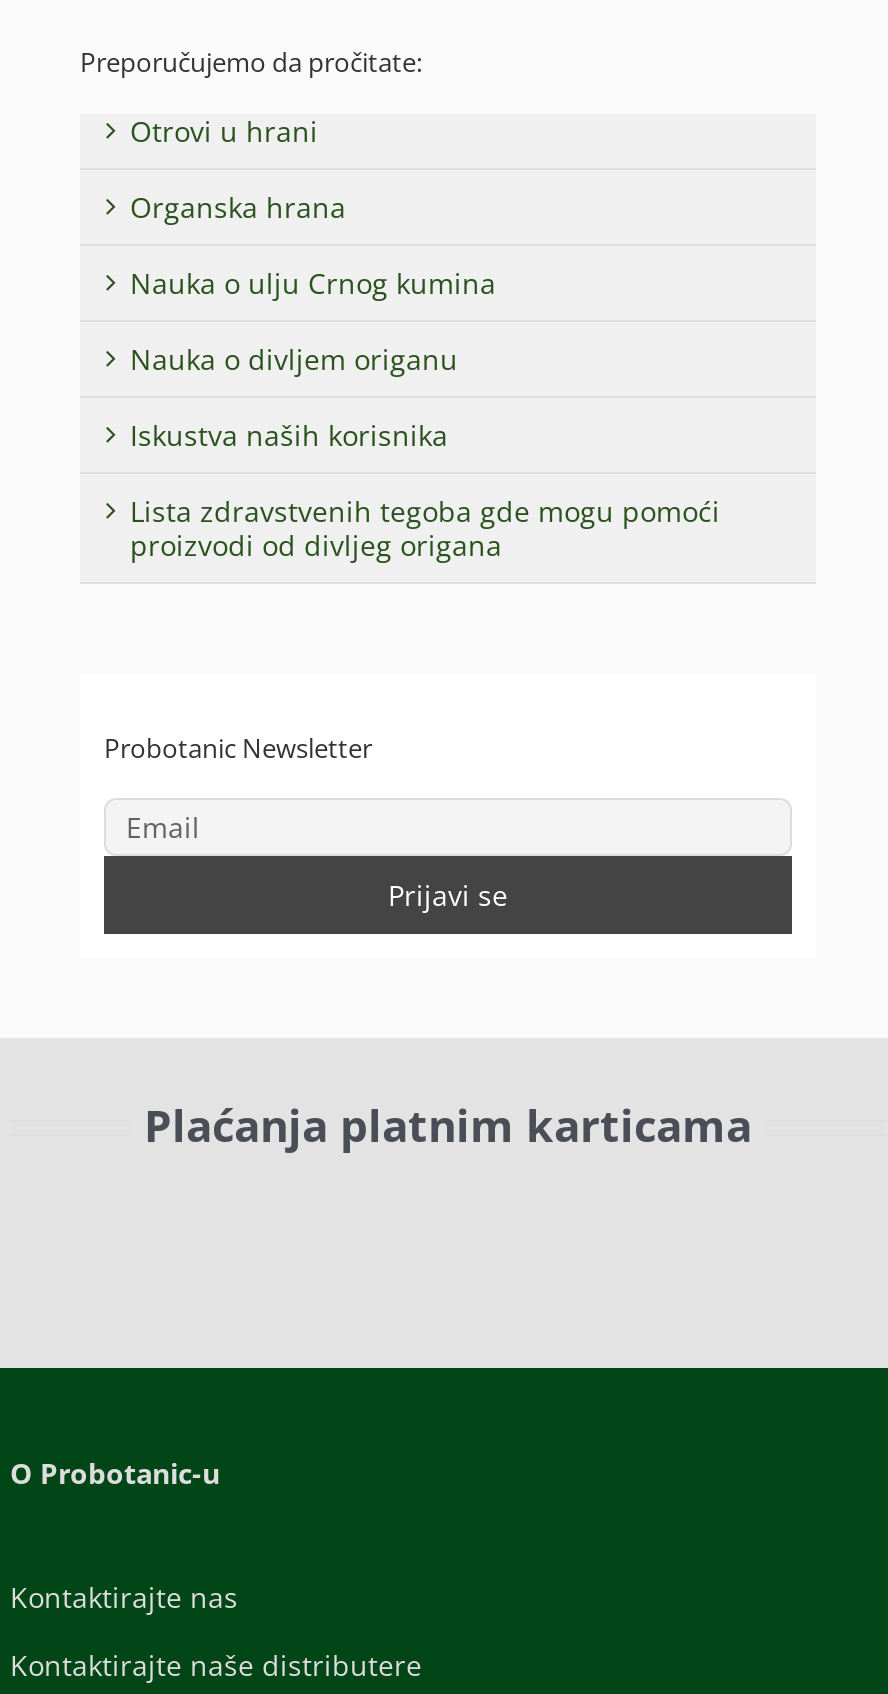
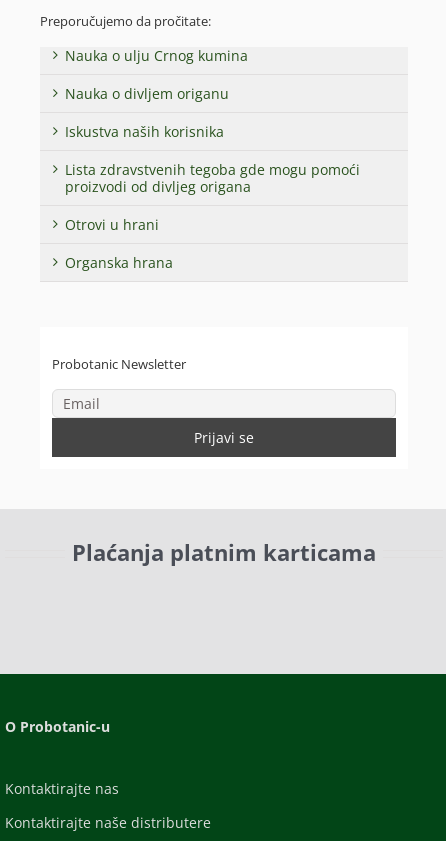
moved down: Otrovi u hrani | Organska hrana

moved up: Nauka o ulju Crnog kumina | Nauka o divljem origanu | Iskustva naših korisnika | Lista zdravstvenih tegoba gde mogu pomoći | proizvodi od divljeg origana
